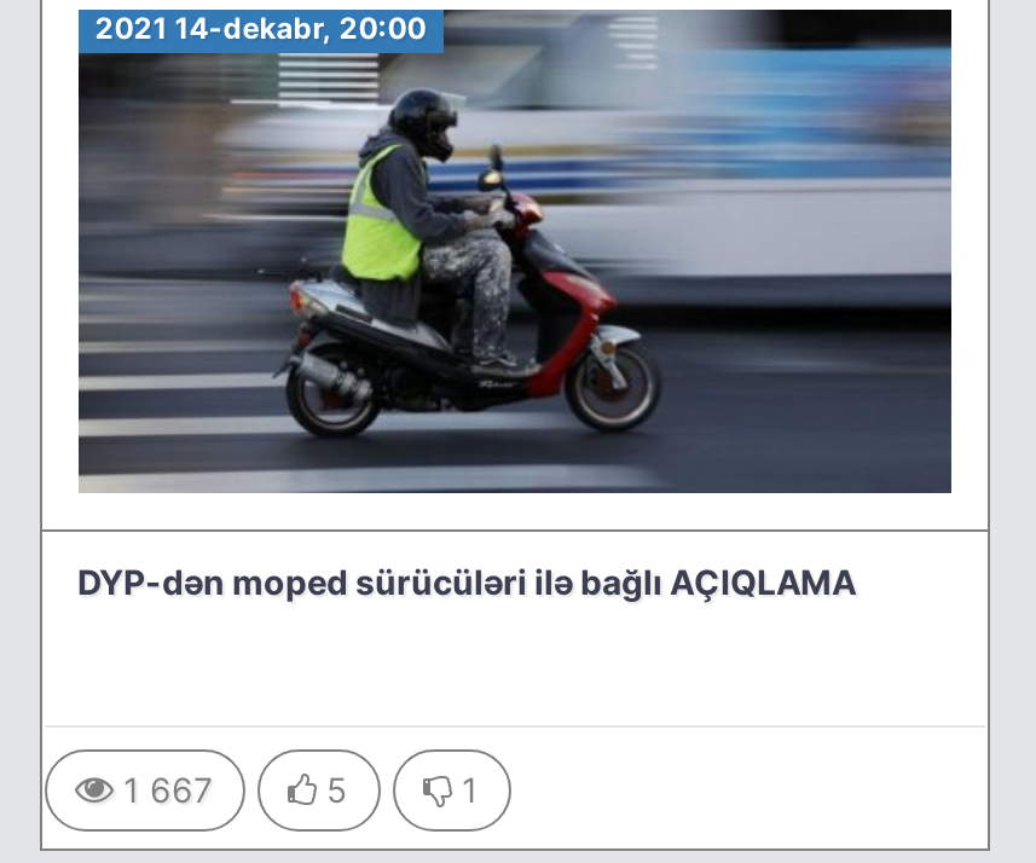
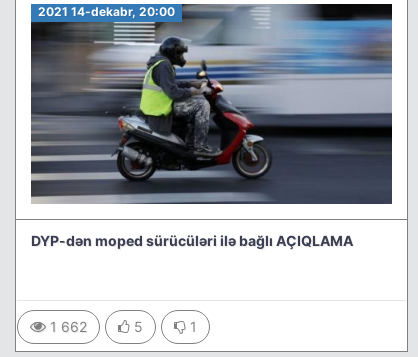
- 1 667
+ 1 662
